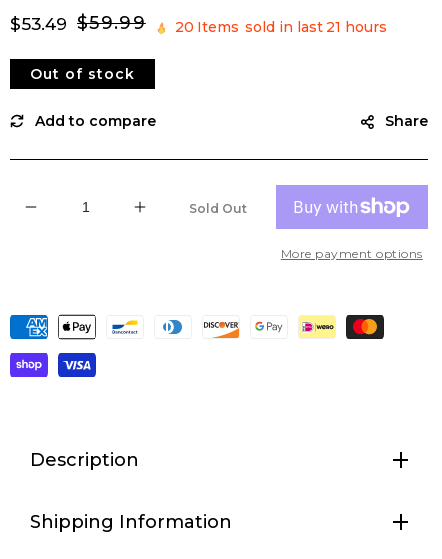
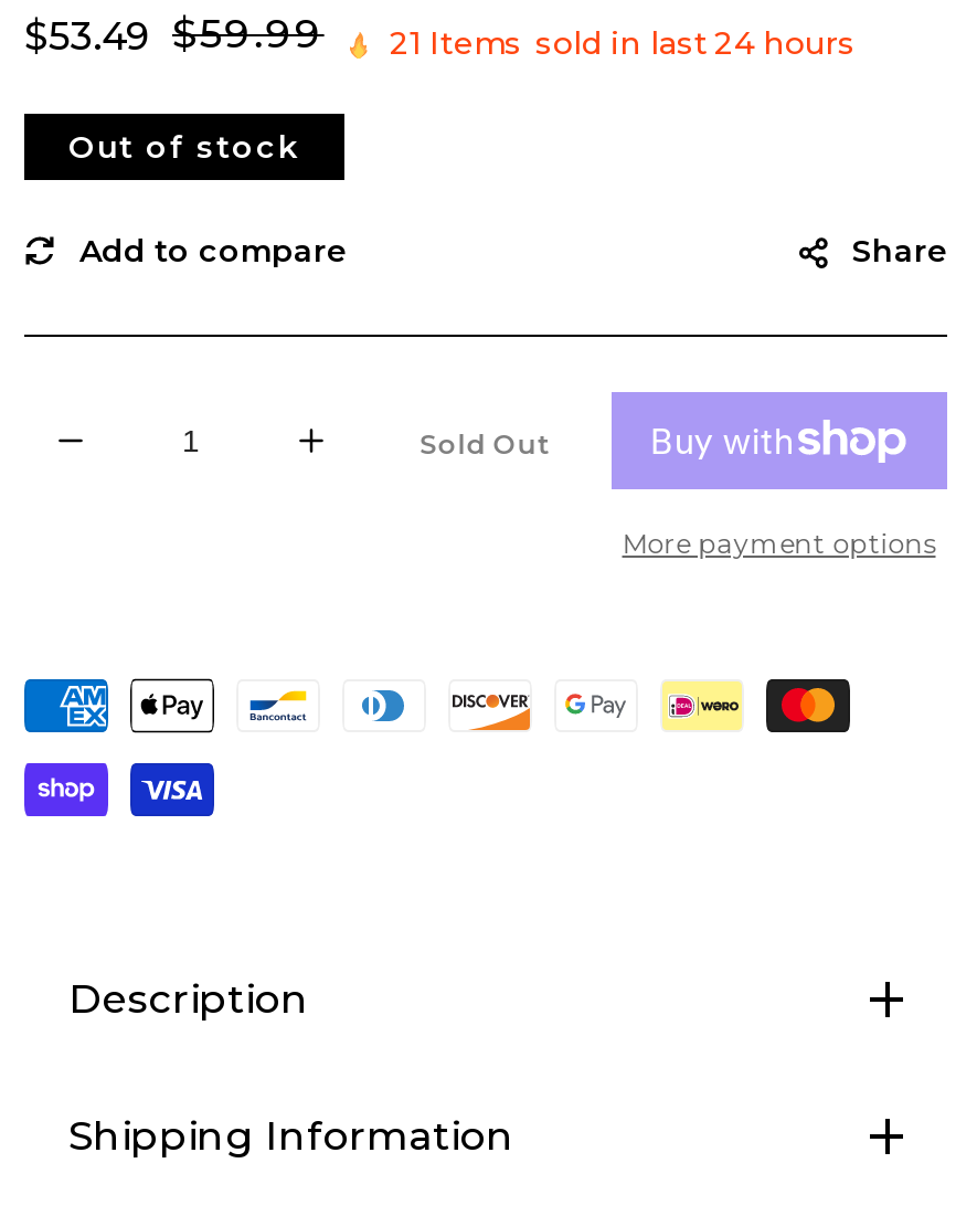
- 20 Items sold in last 21 hours
+ 21 Items sold in last 24 hours
